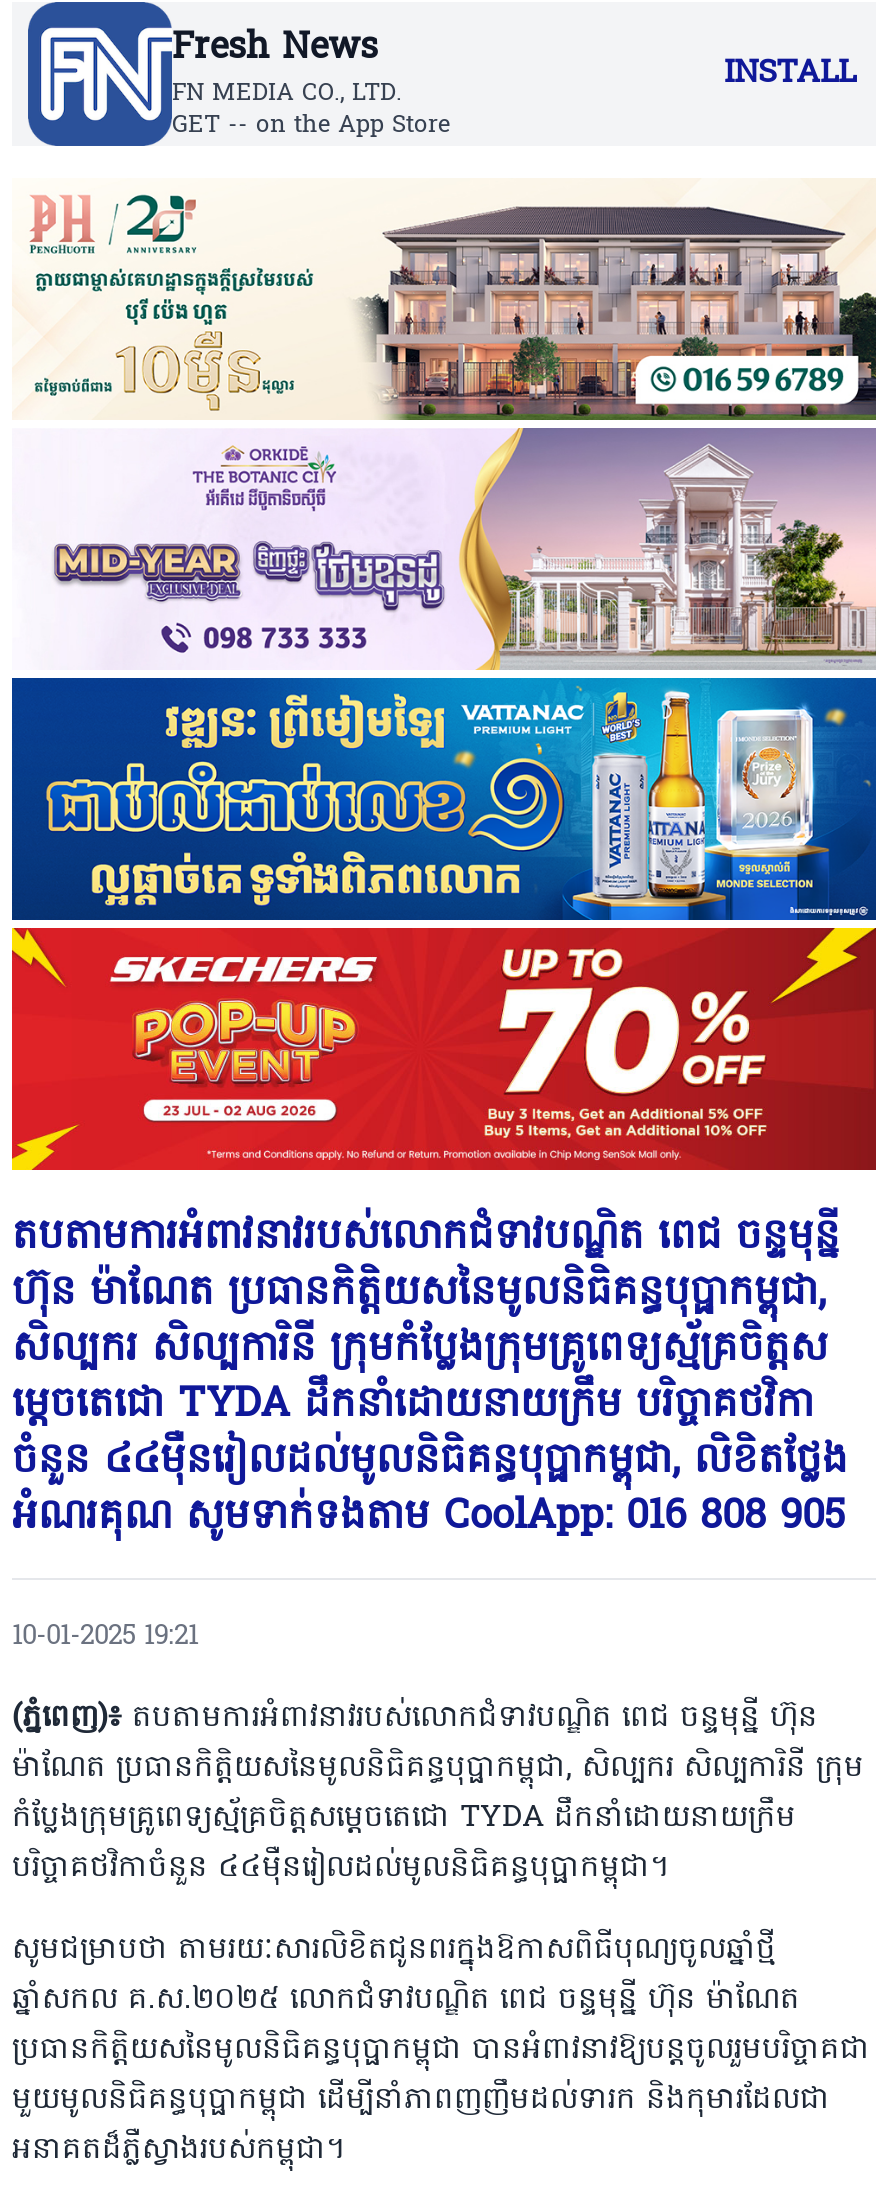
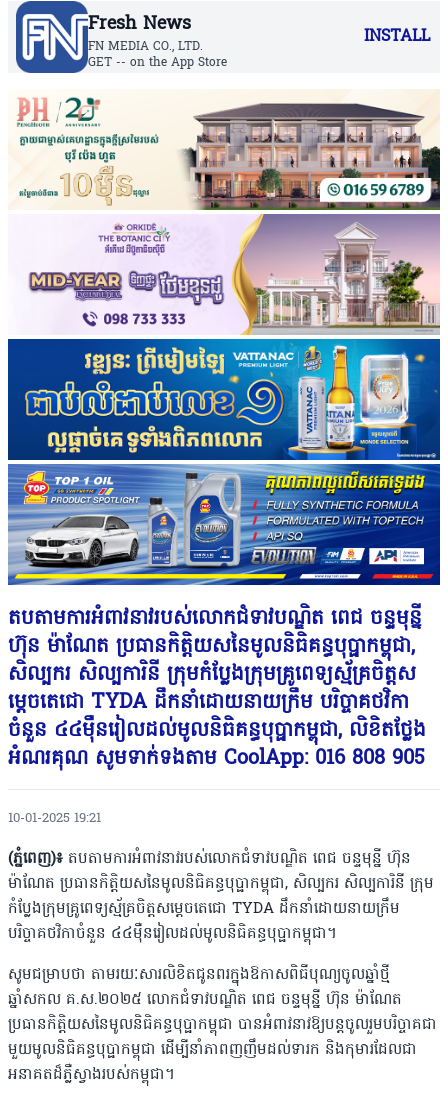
- [image]
+ [image]
